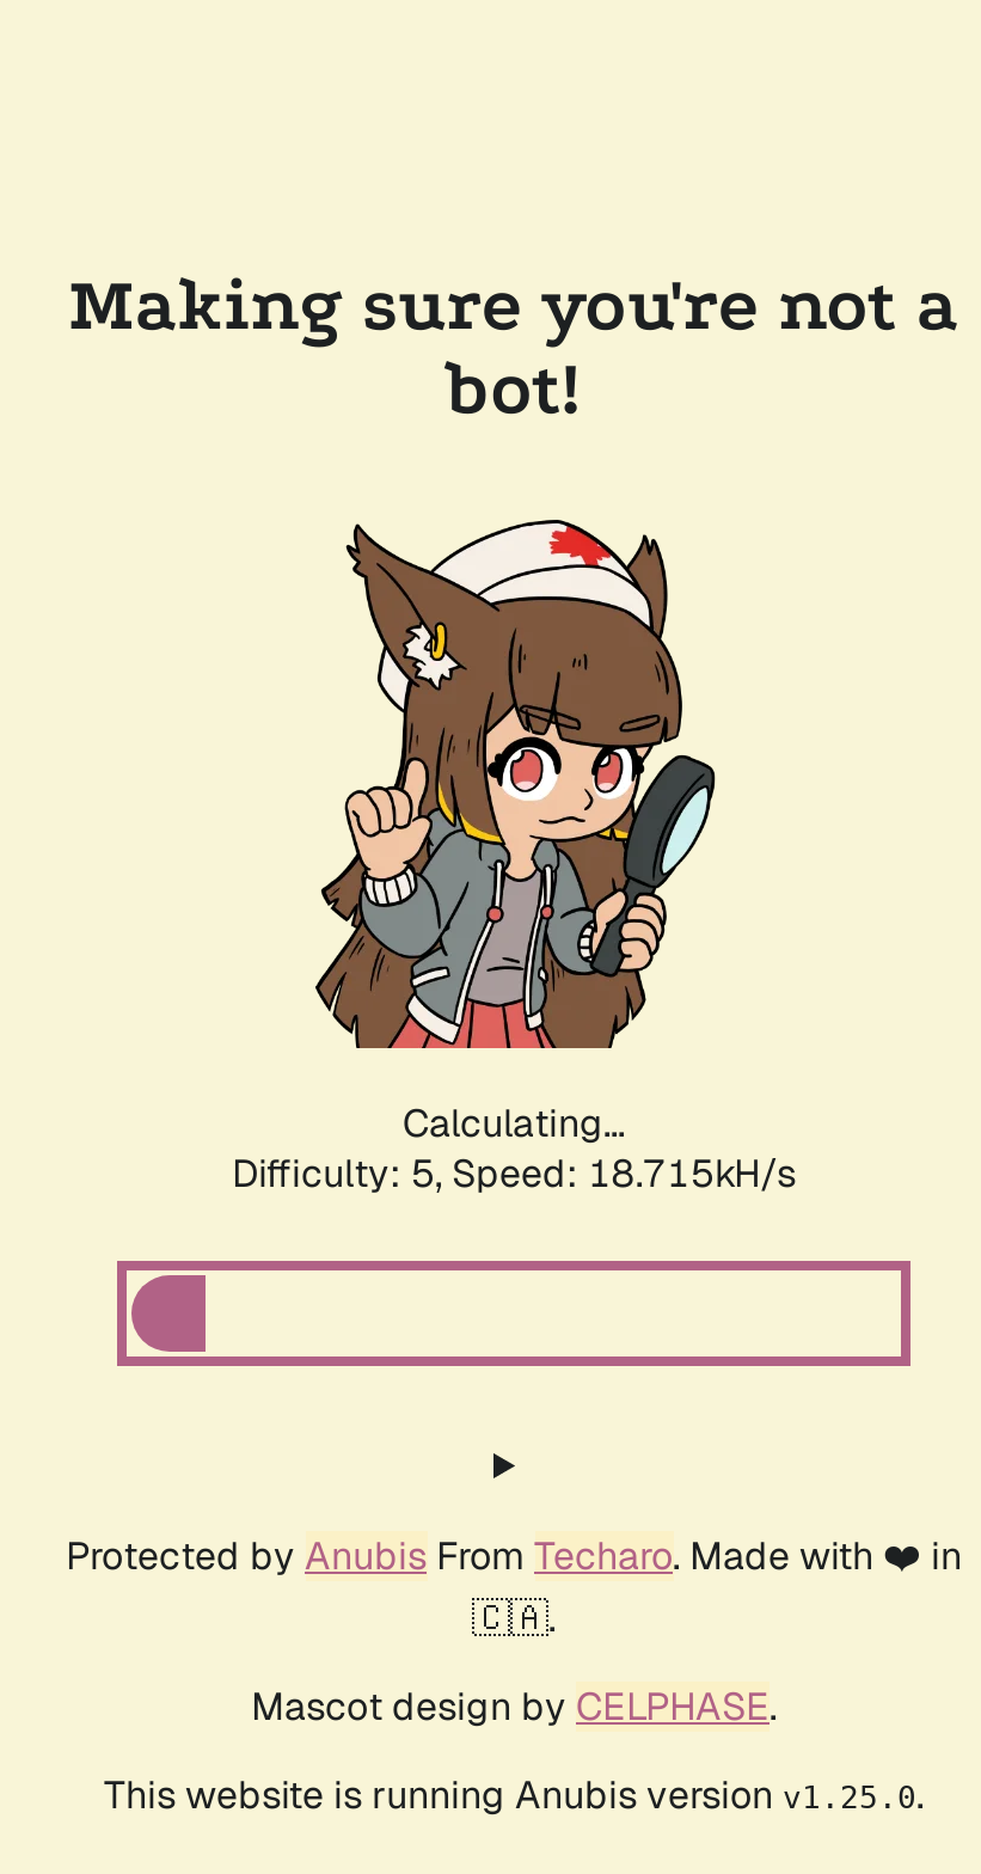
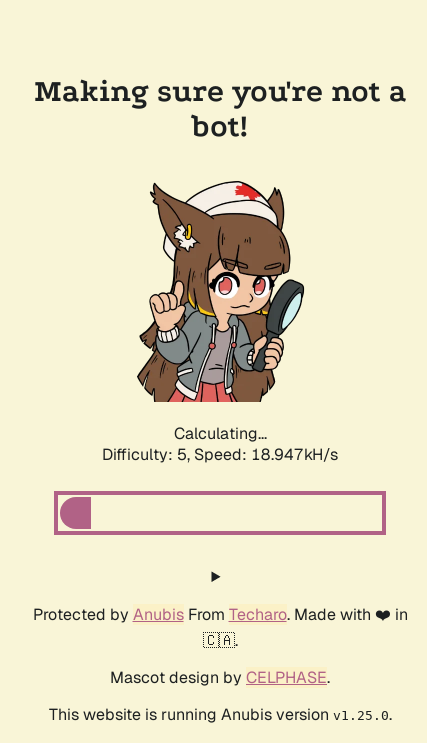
- Difficulty: 5, Speed: 18.715kH/s
+ Difficulty: 5, Speed: 18.947kH/s
